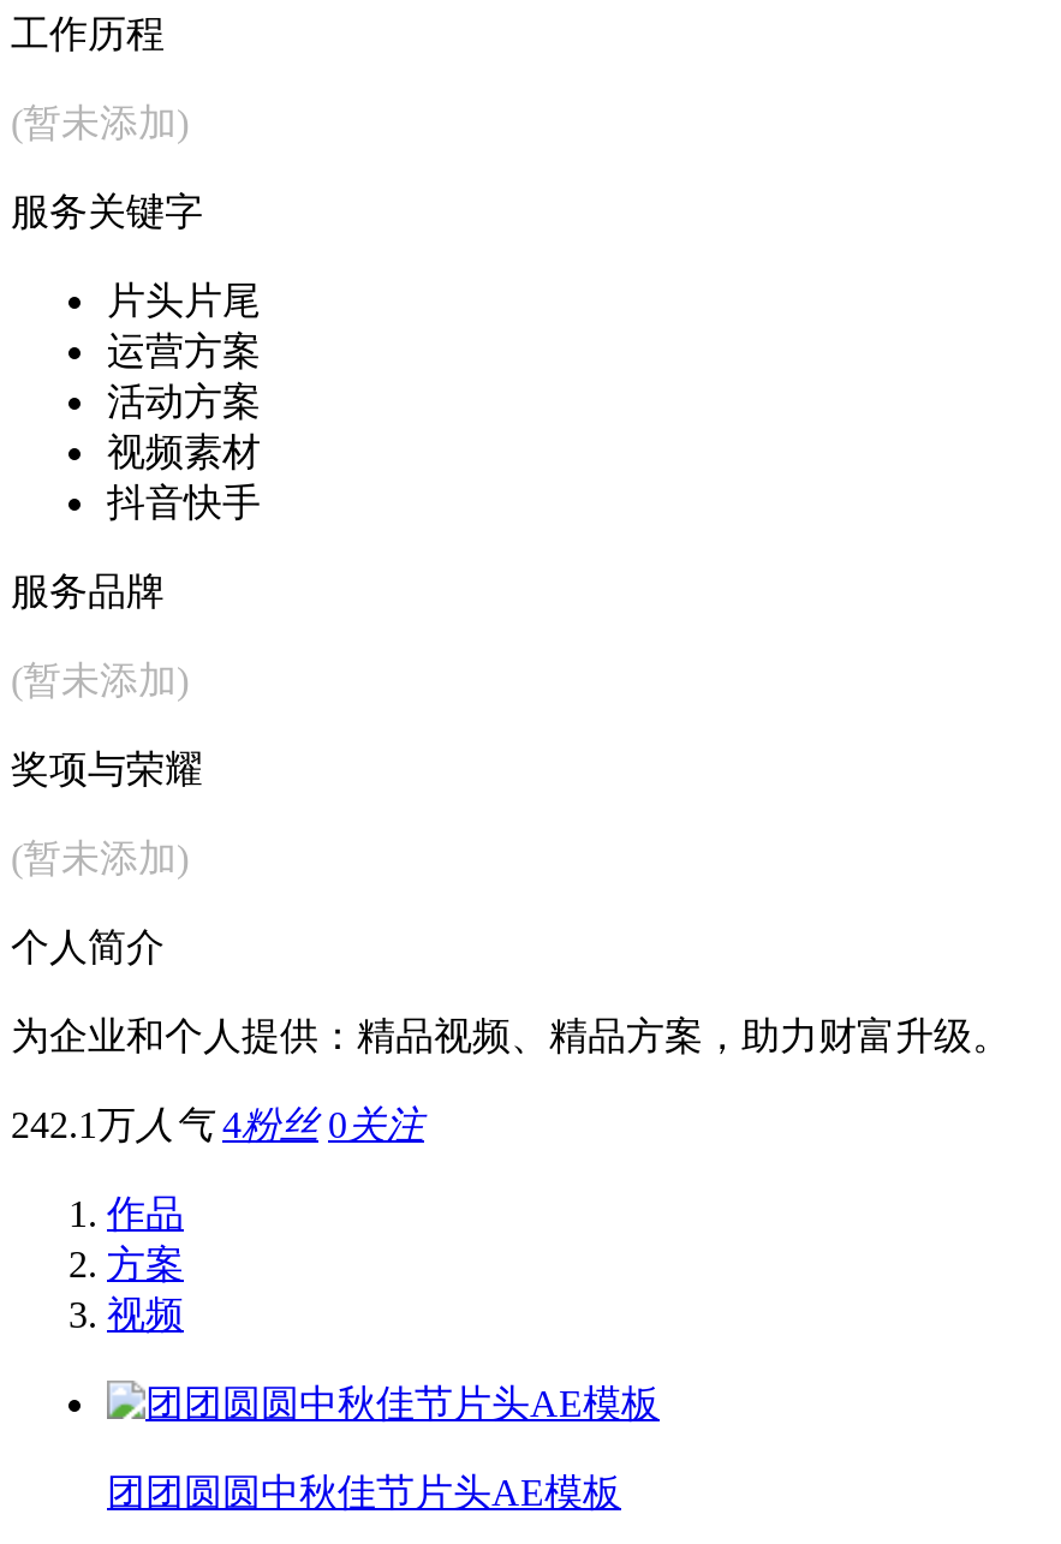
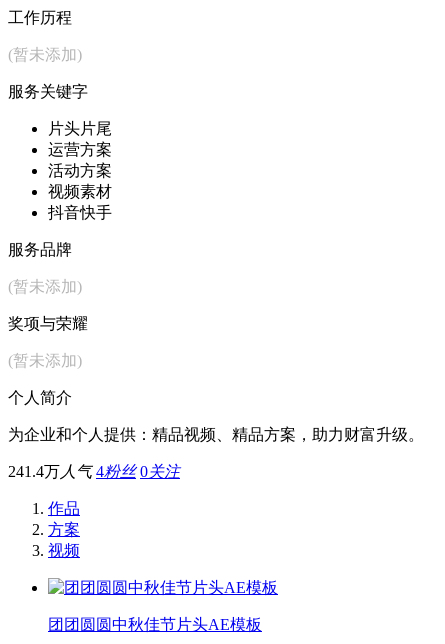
- 242.1万人气 4粉丝 0关注
+ 241.4万人气 4粉丝 0关注
